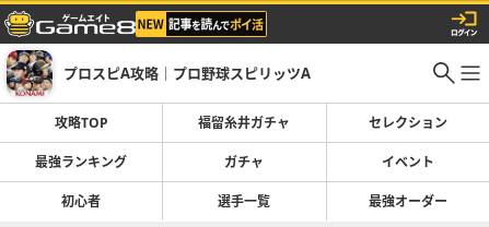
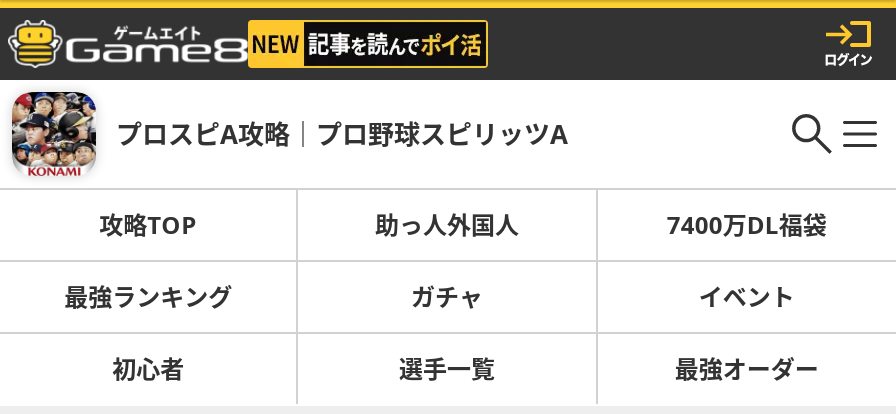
- 福留糸井ガチャ
- セレクション
+ 助っ人外国人
+ 7400万DL福袋
